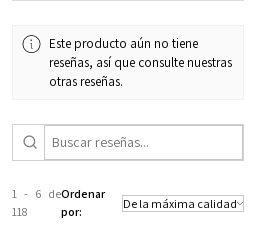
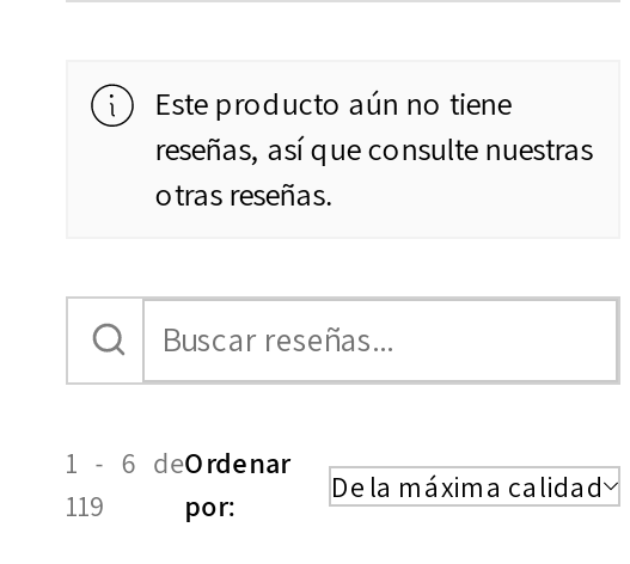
- 118
+ 119
